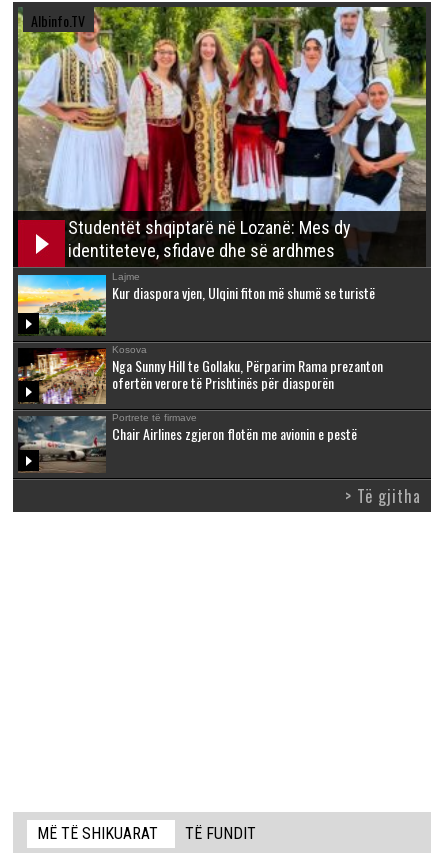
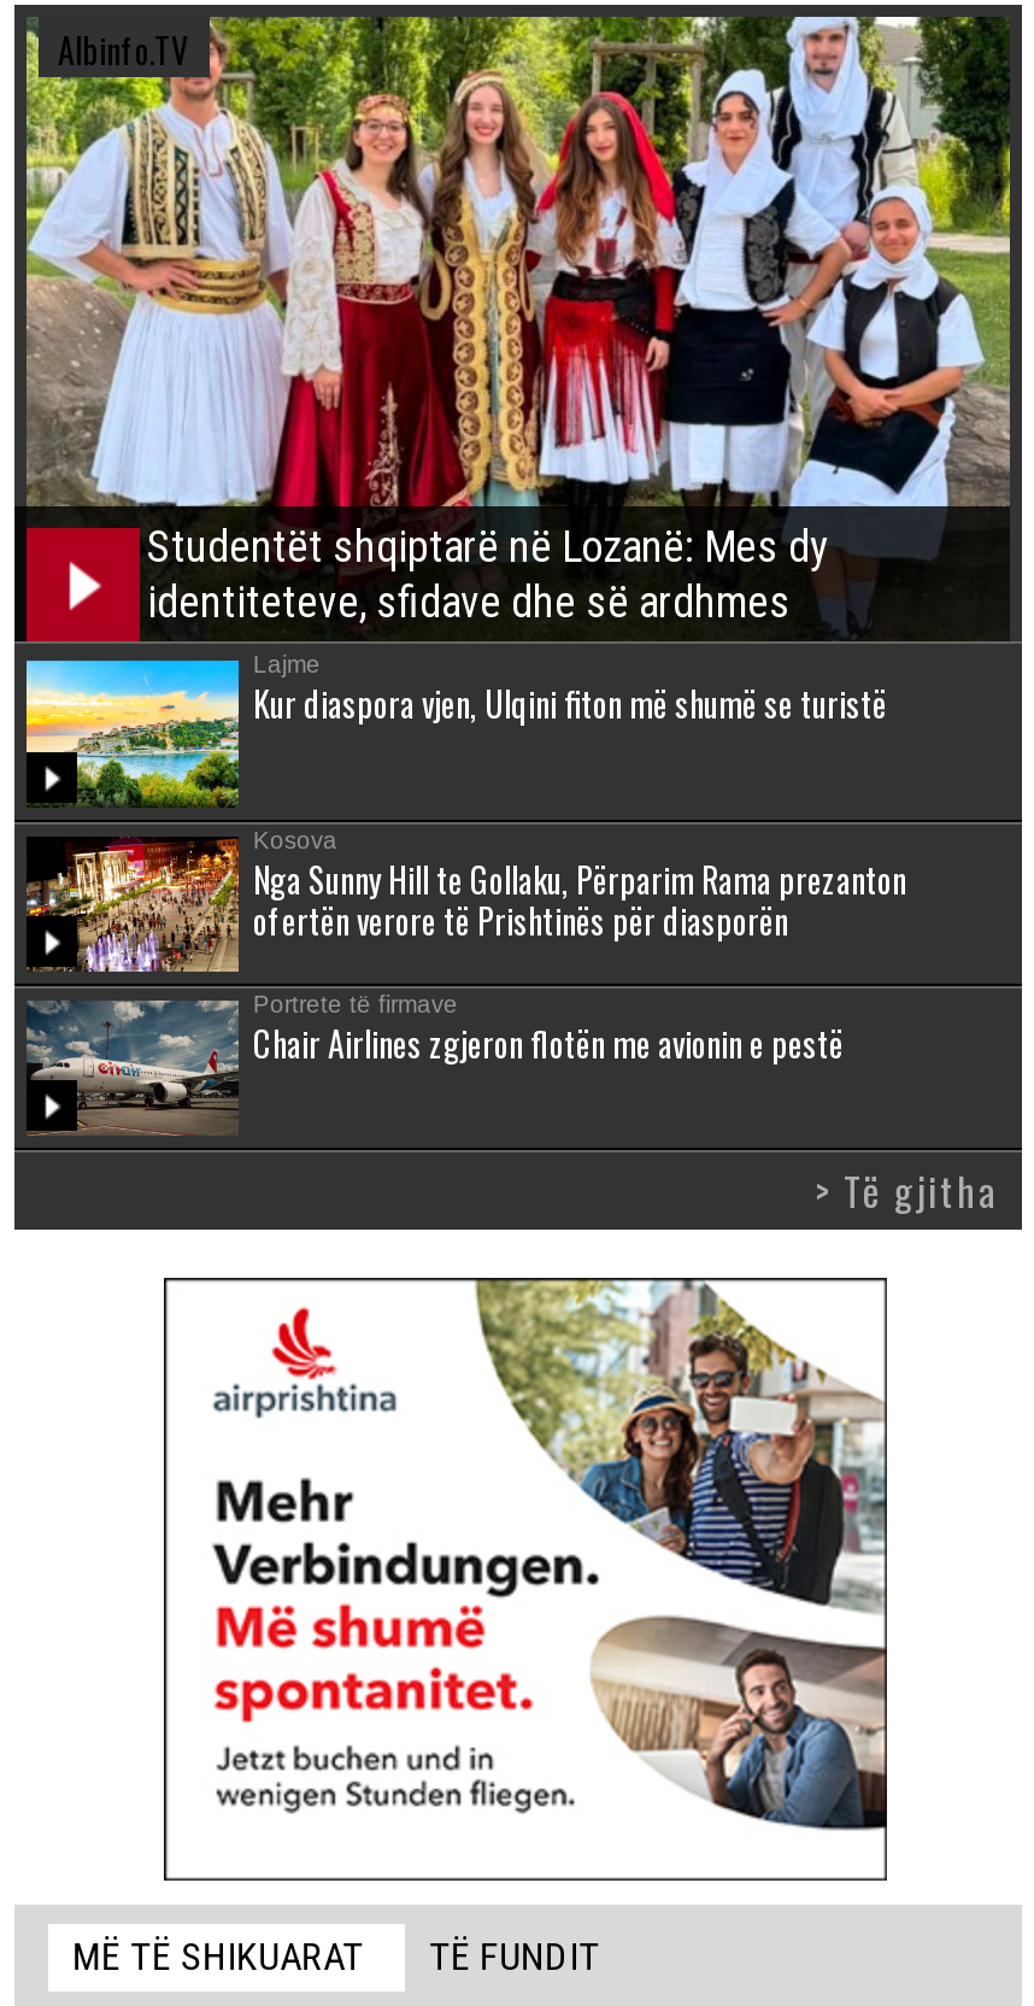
+ [image]
